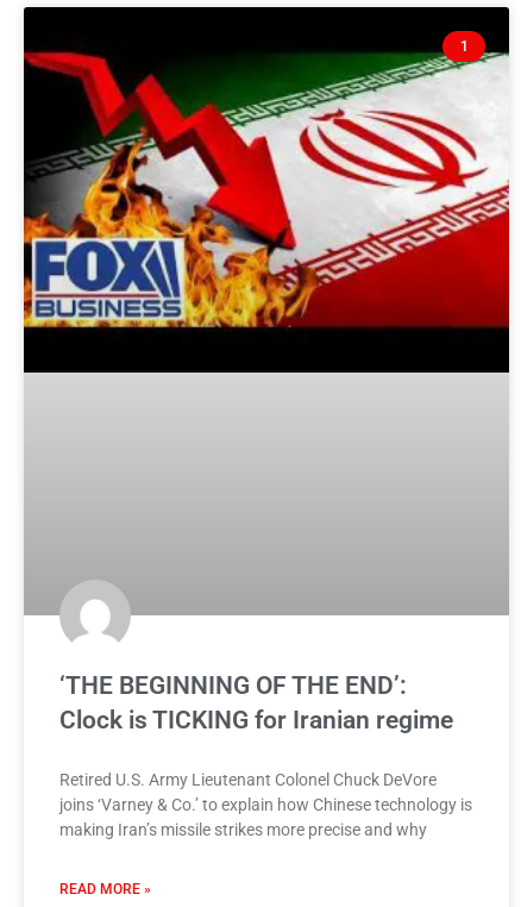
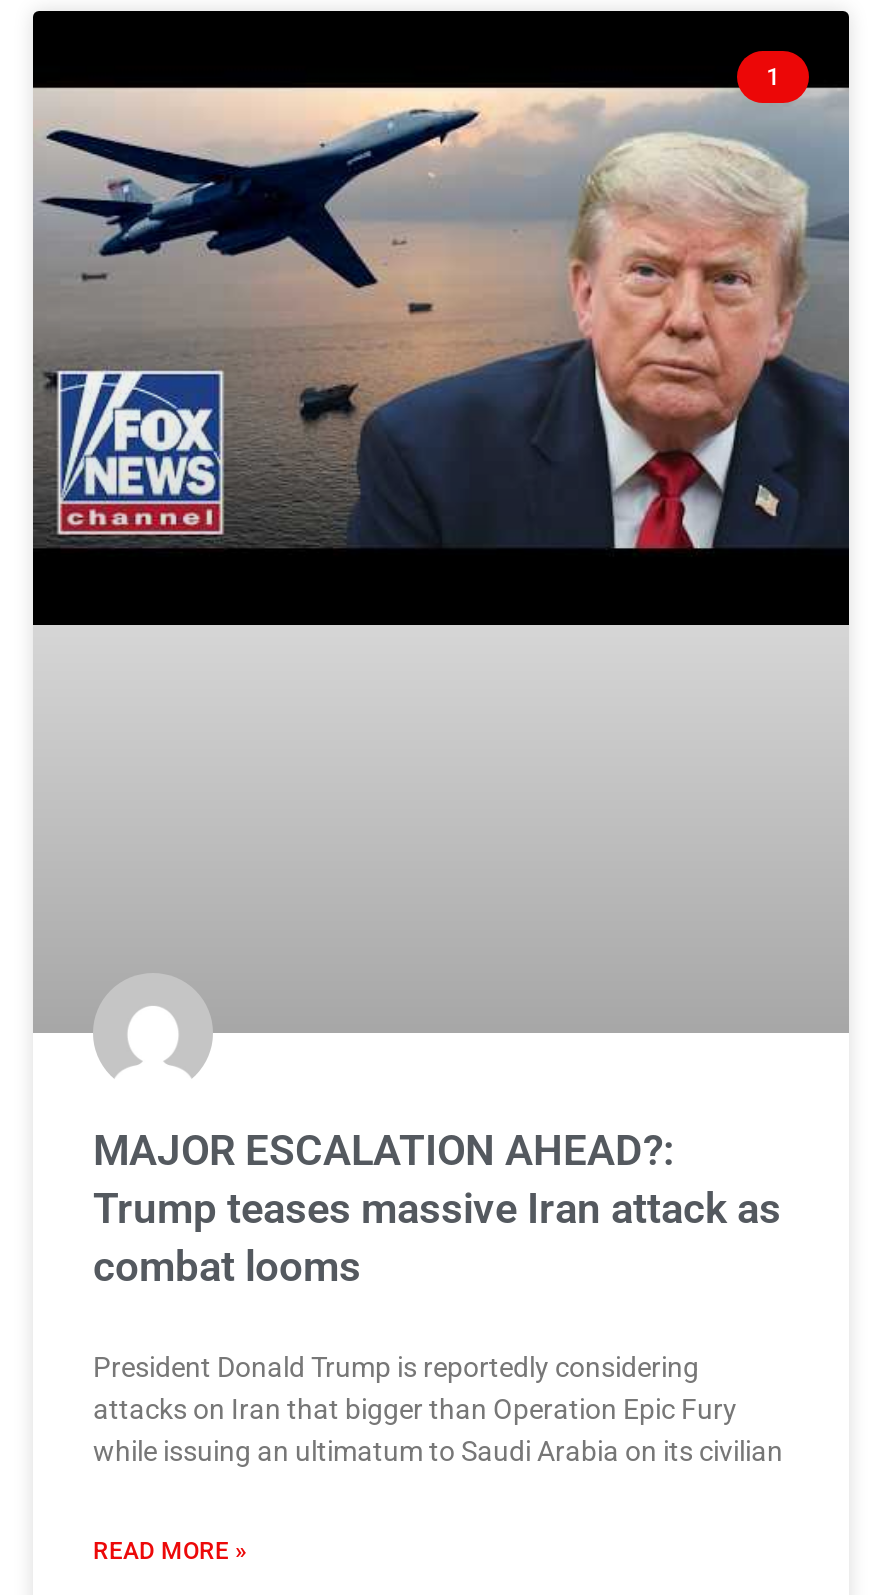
- [image]
+ [image]

- ‘THE BEGINNING OF THE END’:
- Clock is TICKING for Iranian regime
+ MAJOR ESCALATION AHEAD?:
+ Trump teases massive Iran attack as
+ combat looms

- Retired U.S. Army Lieutenant Colonel Chuck DeVore
- joins ‘Varney & Co.’ to explain how Chinese technology is
- making Iran’s missile strikes more precise and why
+ President Donald Trump is reportedly considering
+ attacks on Iran that bigger than Operation Epic Fury
+ while issuing an ultimatum to Saudi Arabia on its civilian
